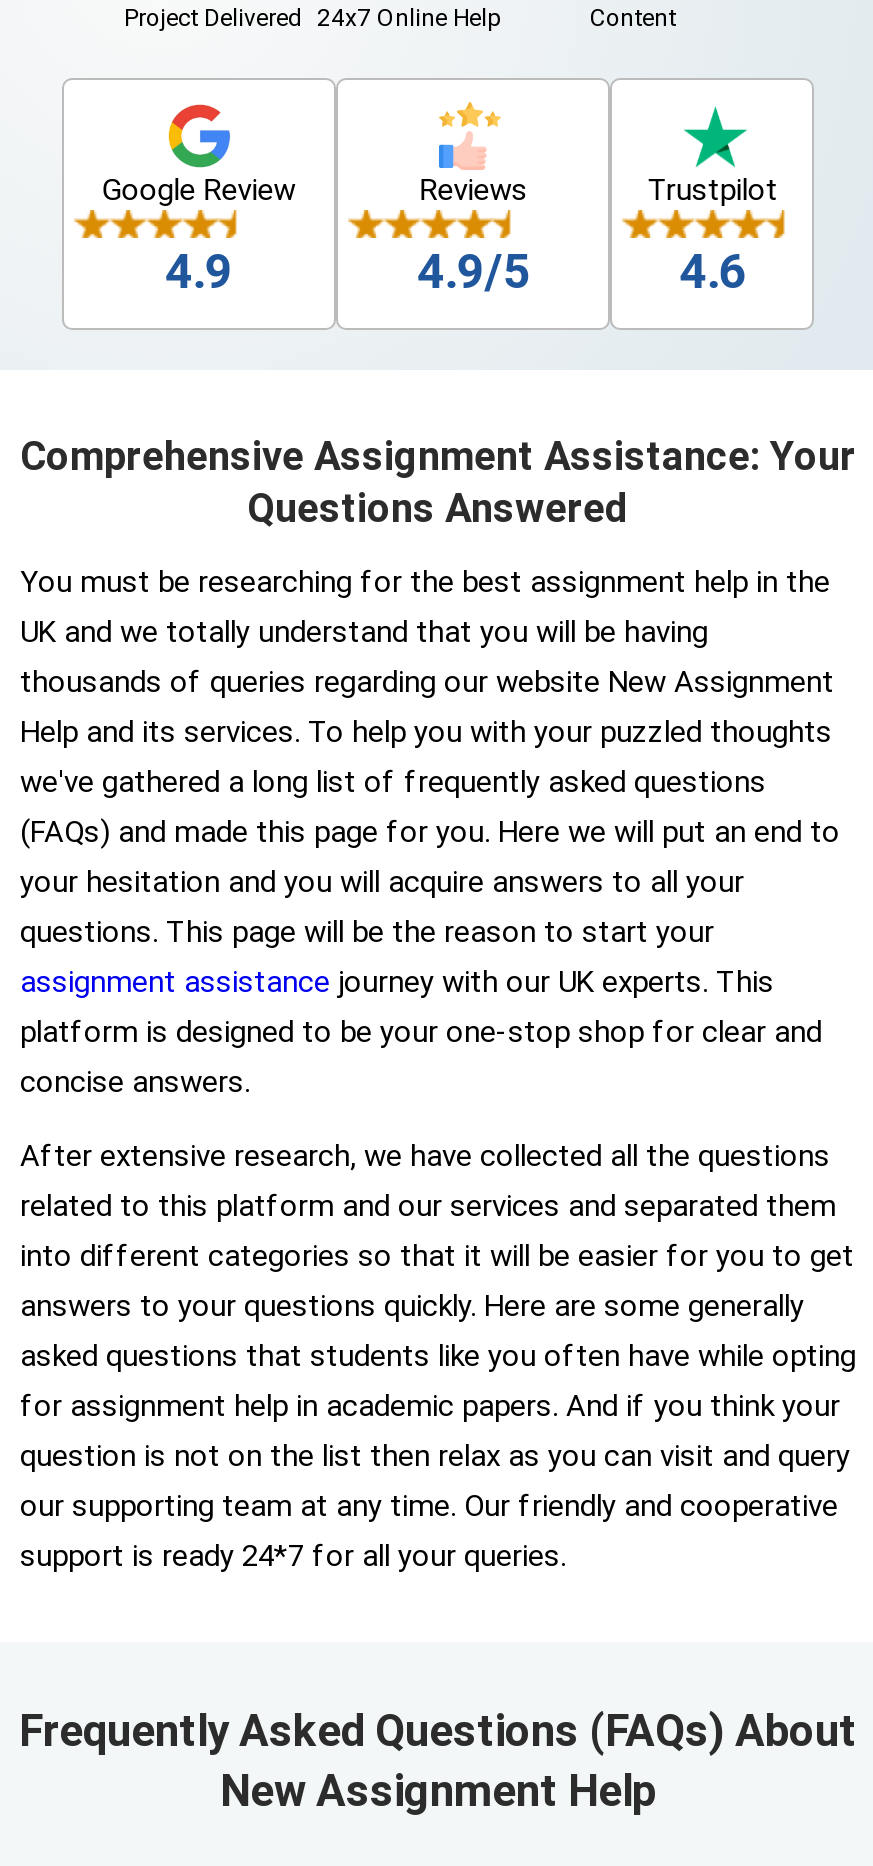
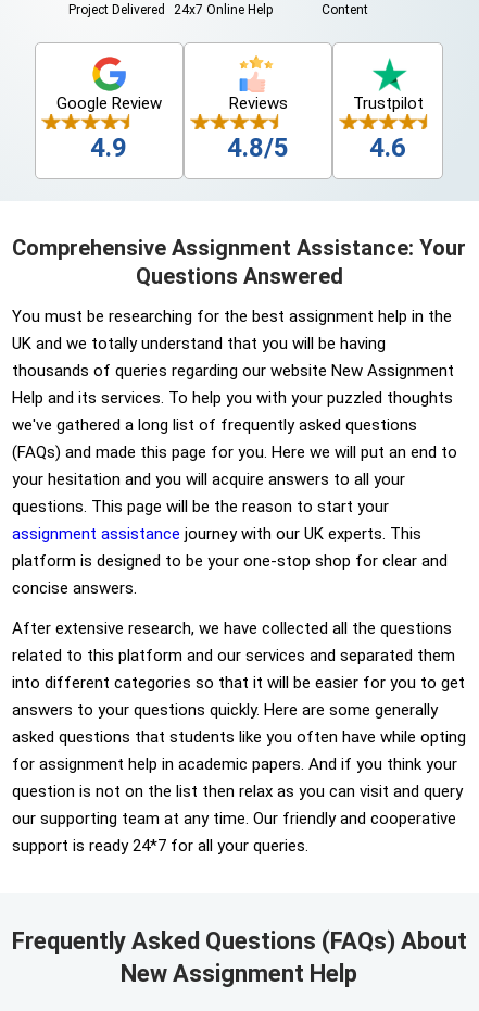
- 4.9/5
+ 4.8/5
